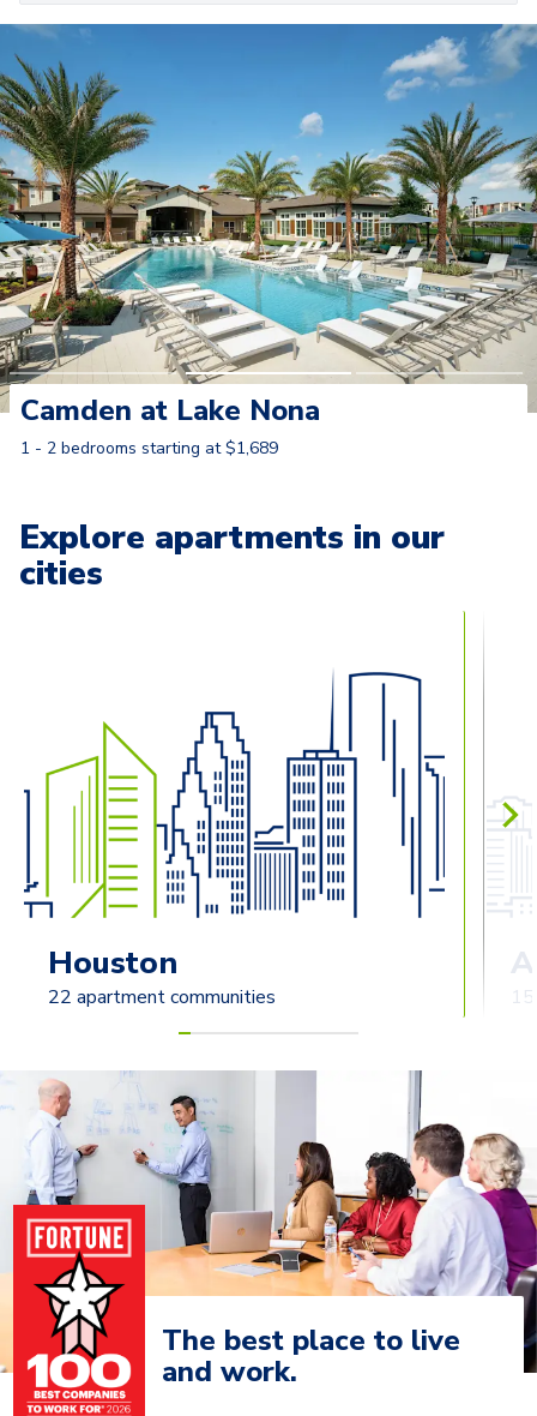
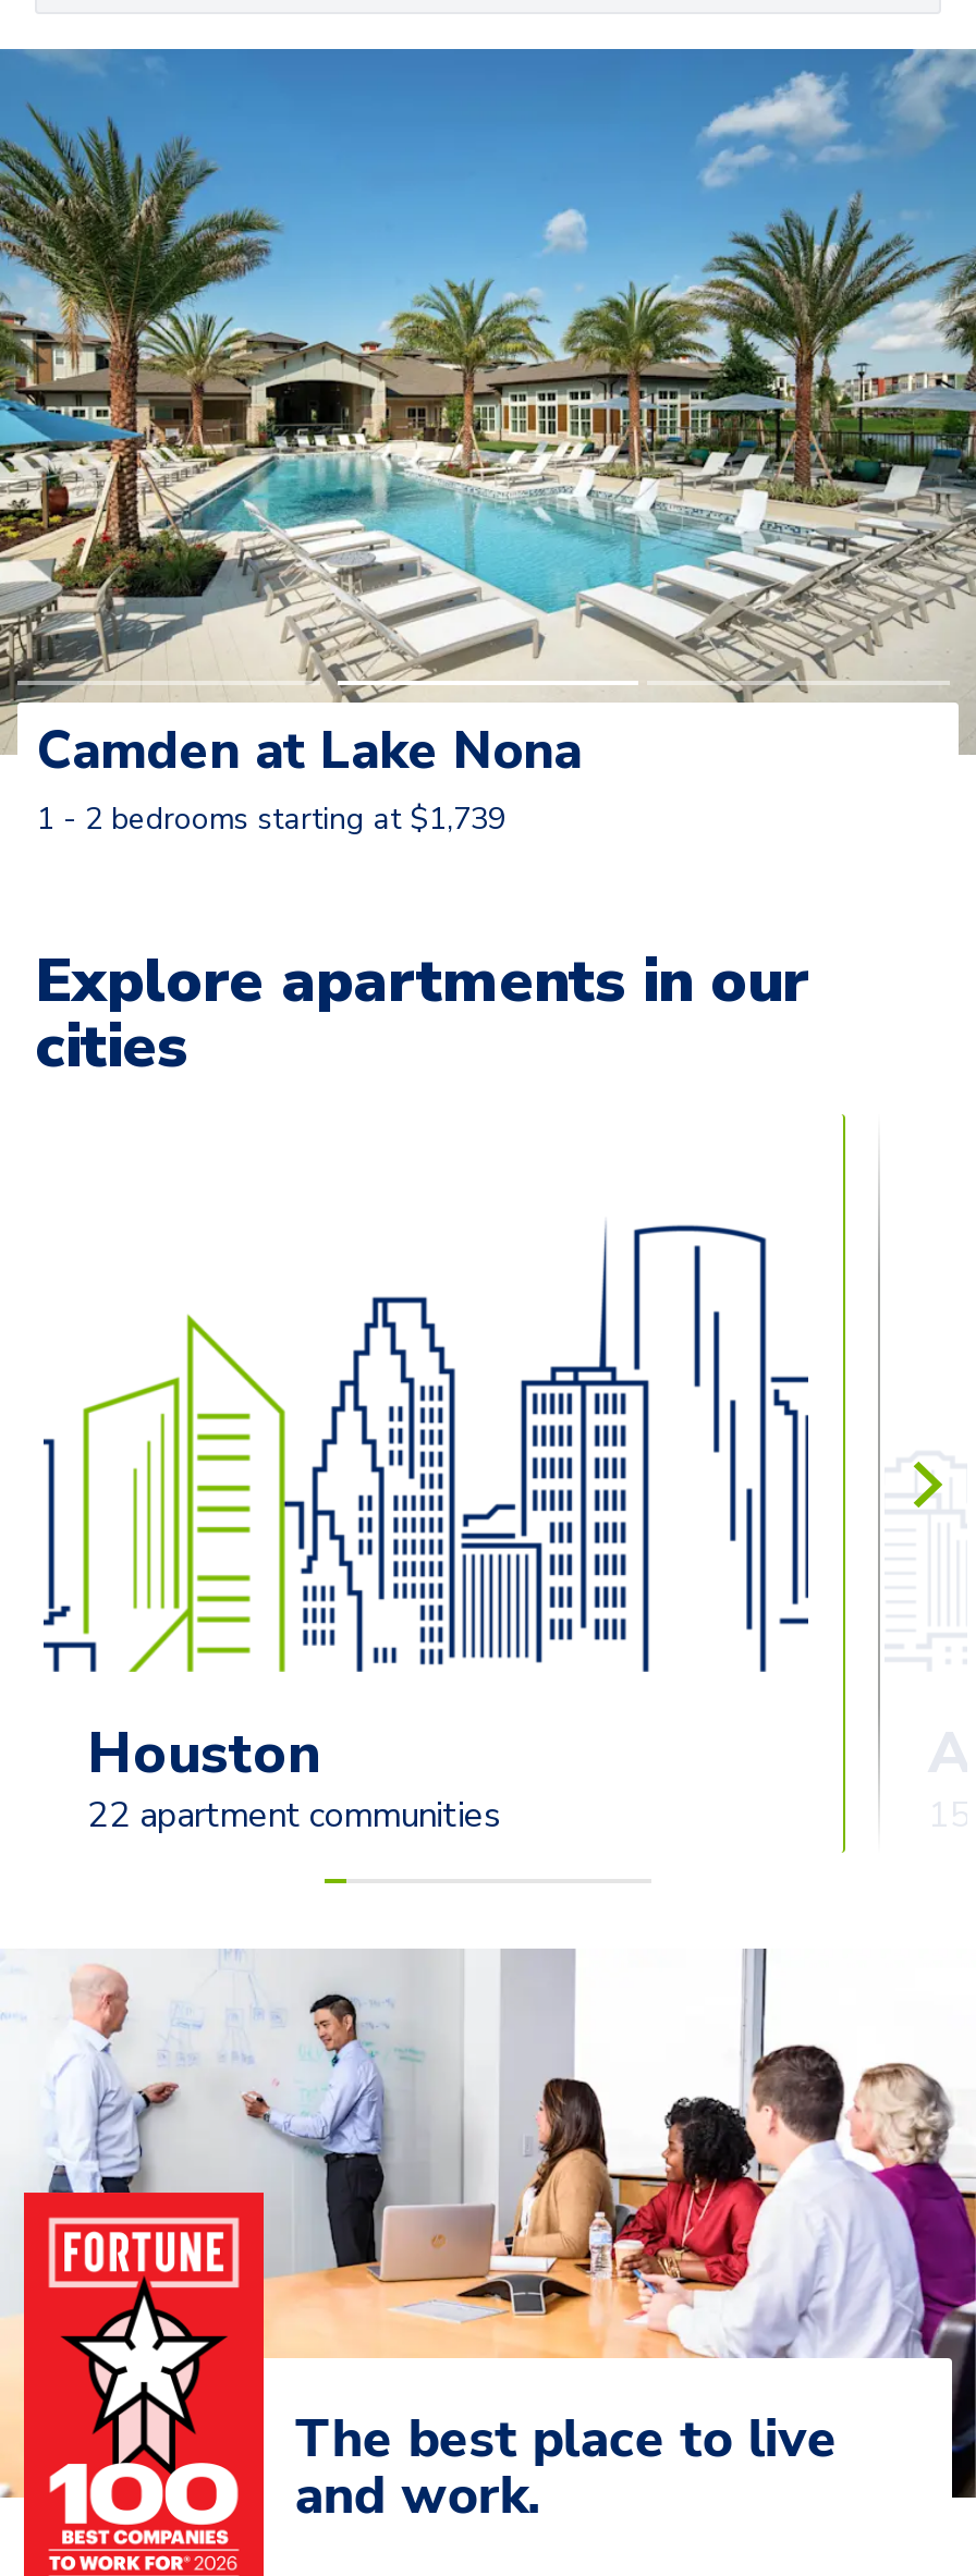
- 1 - 2 bedrooms starting at $1,689
+ 1 - 2 bedrooms starting at $1,739
